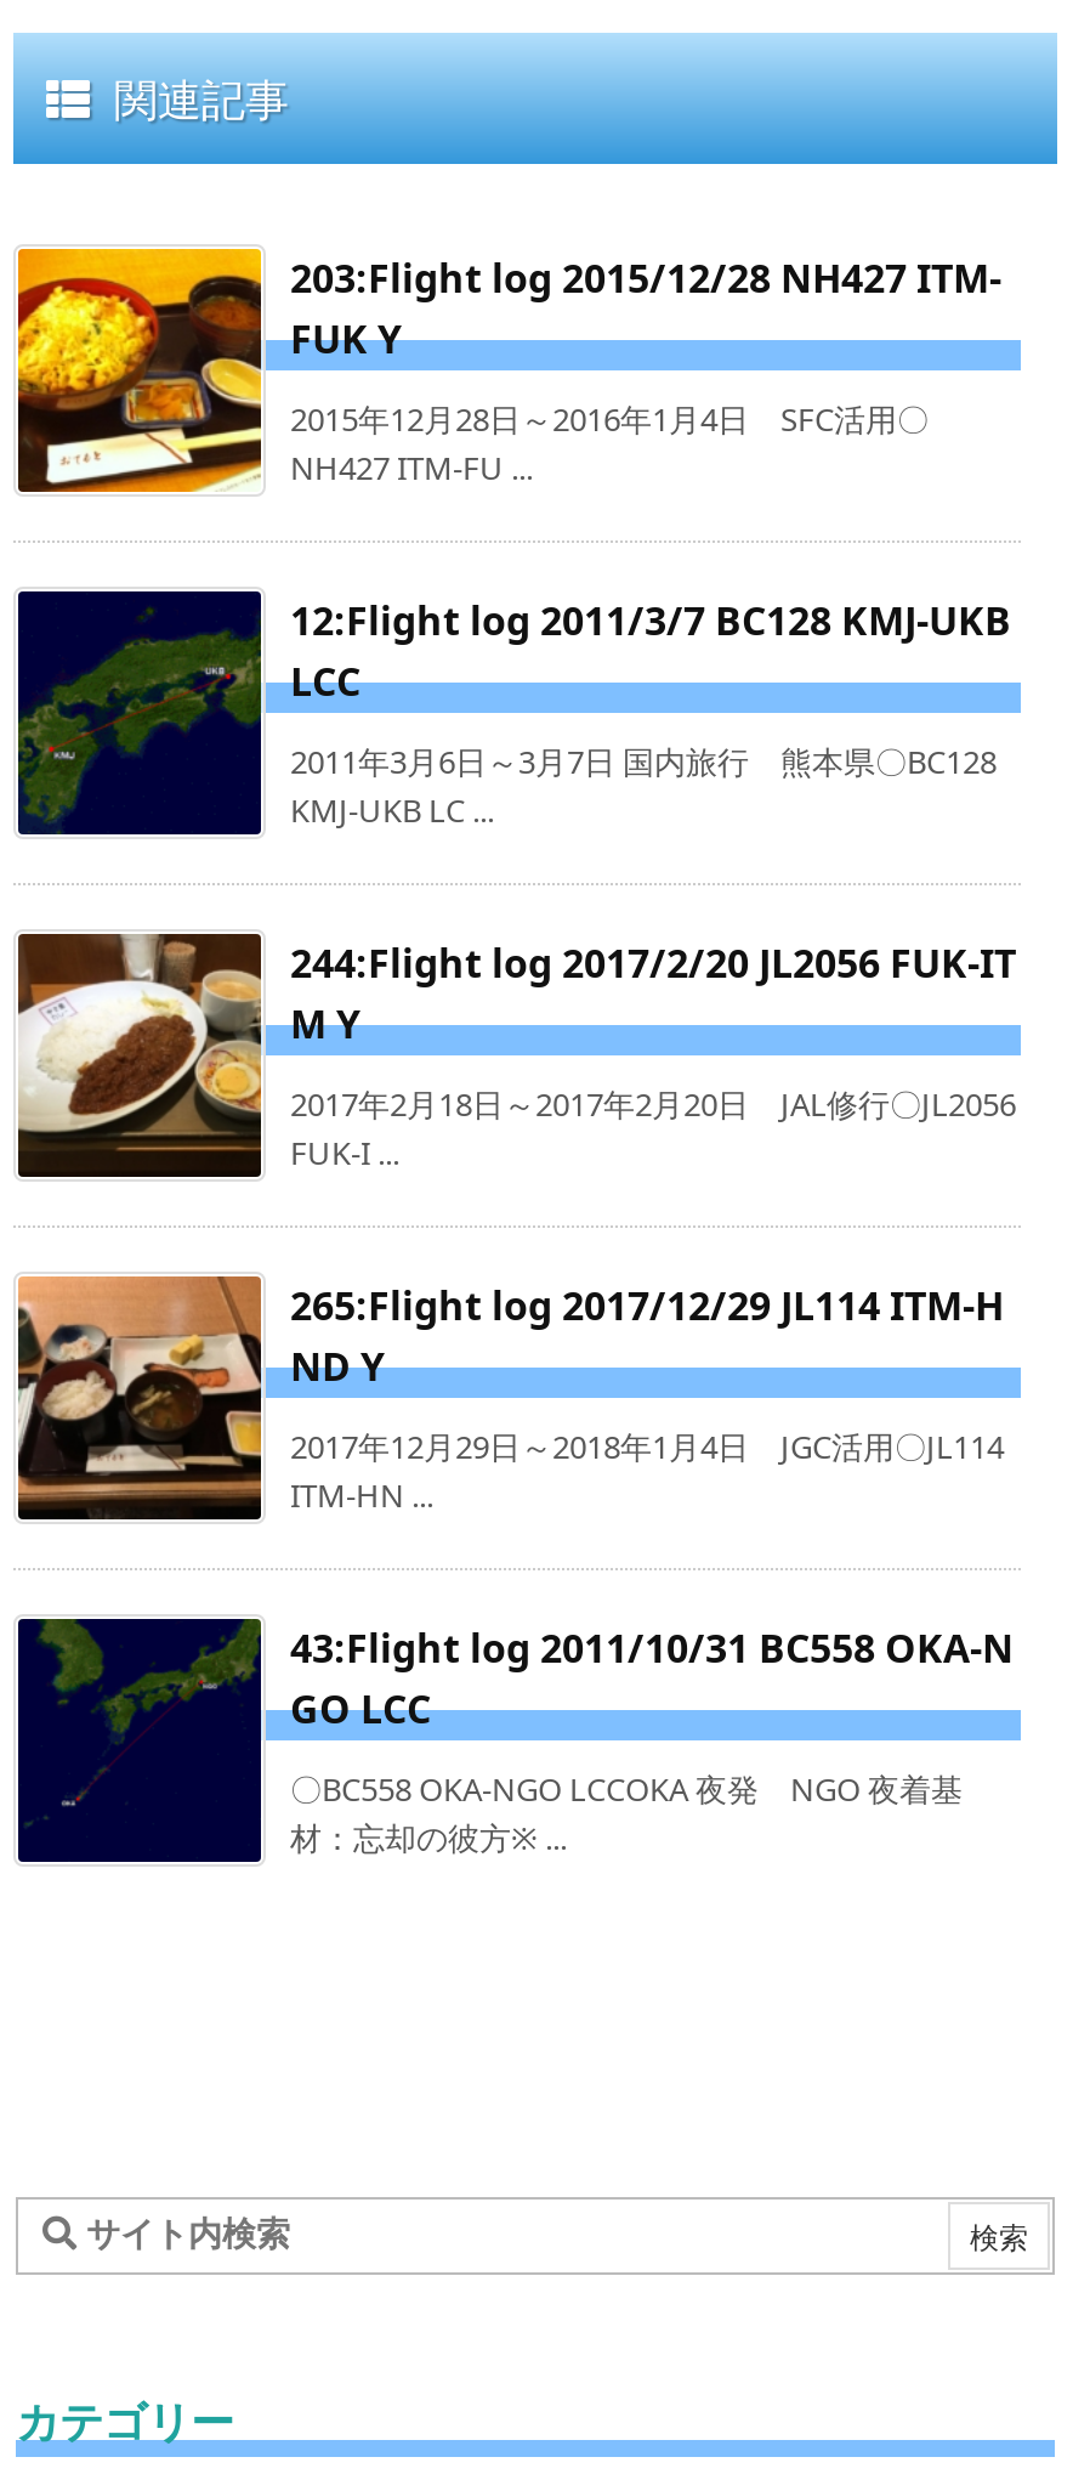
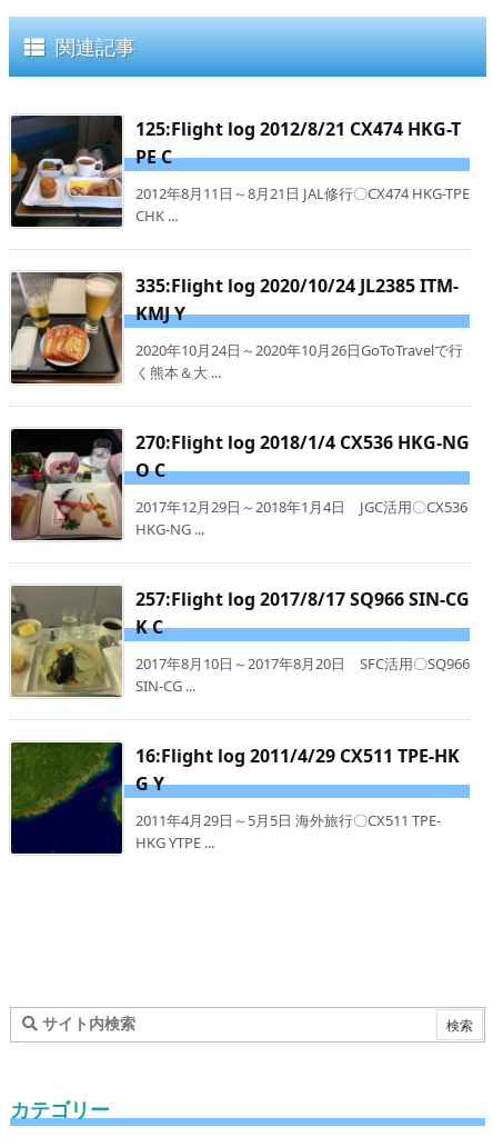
- [image]
- 203:Flight log 2015/12/28 NH427 ITM-
- FUK Y
+ [image]
+ 125:Flight log 2012/8/21 CX474 HKG-T
+ PE C

- 2015年12月28日～2016年1月4日 SFC活用〇
- NH427 ITM-FU ...
+ 2012年8月11日～8月21日 JAL修行〇CX474 HKG-TPE
+ CHK ...

- [image]
- 12:Flight log 2011/3/7 BC128 KMJ-UKB
- LCC
+ [image]
+ 335:Flight log 2020/10/24 JL2385 ITM-
+ KMJ Y

- 2011年3月6日～3月7日 国内旅行 熊本県〇BC128
- KMJ-UKB LC ...
+ 2020年10月24日～2020年10月26日GoToTravelで行
+ く熊本＆大 ...

- [image]
- 244:Flight log 2017/2/20 JL2056 FUK-IT
- M Y
+ [image]
+ 270:Flight log 2018/1/4 CX536 HKG-NG
+ O C

- 2017年2月18日～2017年2月20日 JAL修行〇JL2056
- FUK-I ...
+ 2017年12月29日～2018年1月4日 JGC活用〇CX536
+ HKG-NG ...

- [image]
- 265:Flight log 2017/12/29 JL114 ITM-H
- ND Y
+ [image]
+ 257:Flight log 2017/8/17 SQ966 SIN-CG
+ K C

- 2017年12月29日～2018年1月4日 JGC活用〇JL114
- ITM-HN ...
+ 2017年8月10日～2017年8月20日 SFC活用〇SQ966
+ SIN-CG ...

- [image]
- 43:Flight log 2011/10/31 BC558 OKA-N
- GO LCC
+ [image]
+ 16:Flight log 2011/4/29 CX511 TPE-HK
+ G Y

- 〇BC558 OKA-NGO LCCOKA 夜発 NGO 夜着基
- 材：忘却の彼方※ ...
+ 2011年4月29日～5月5日 海外旅行〇CX511 TPE-
+ HKG YTPE ...
